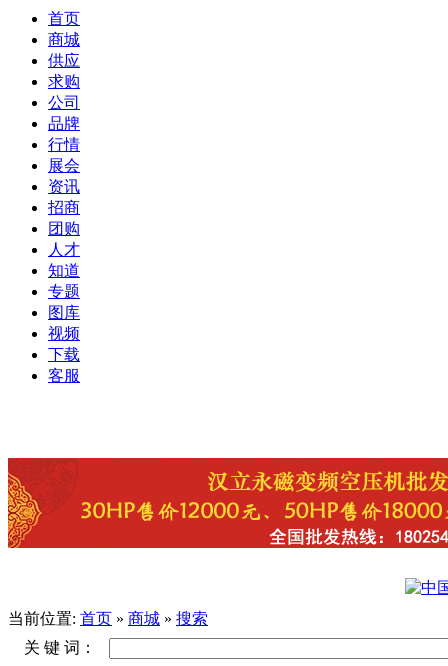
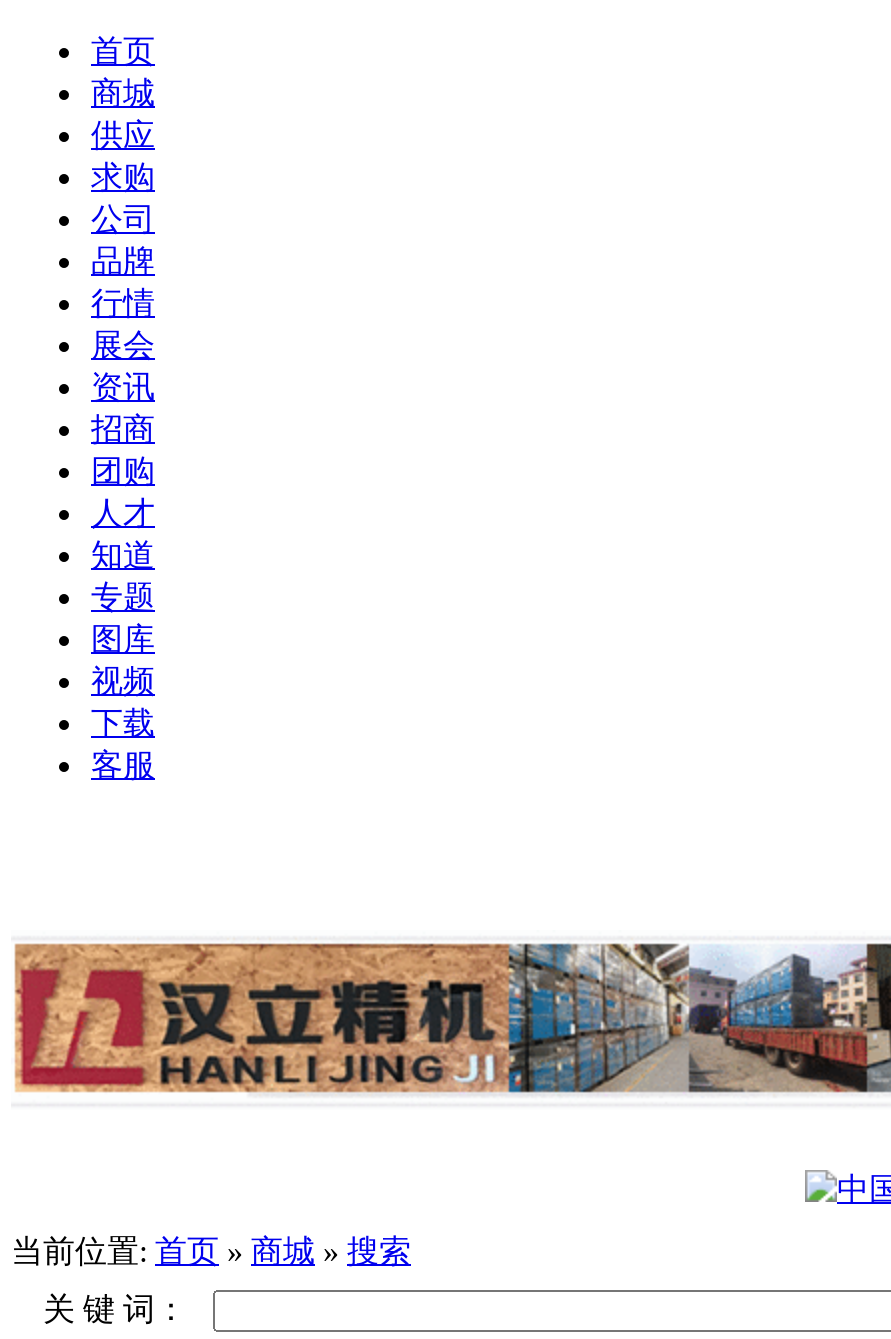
- [image]
+ [image]
